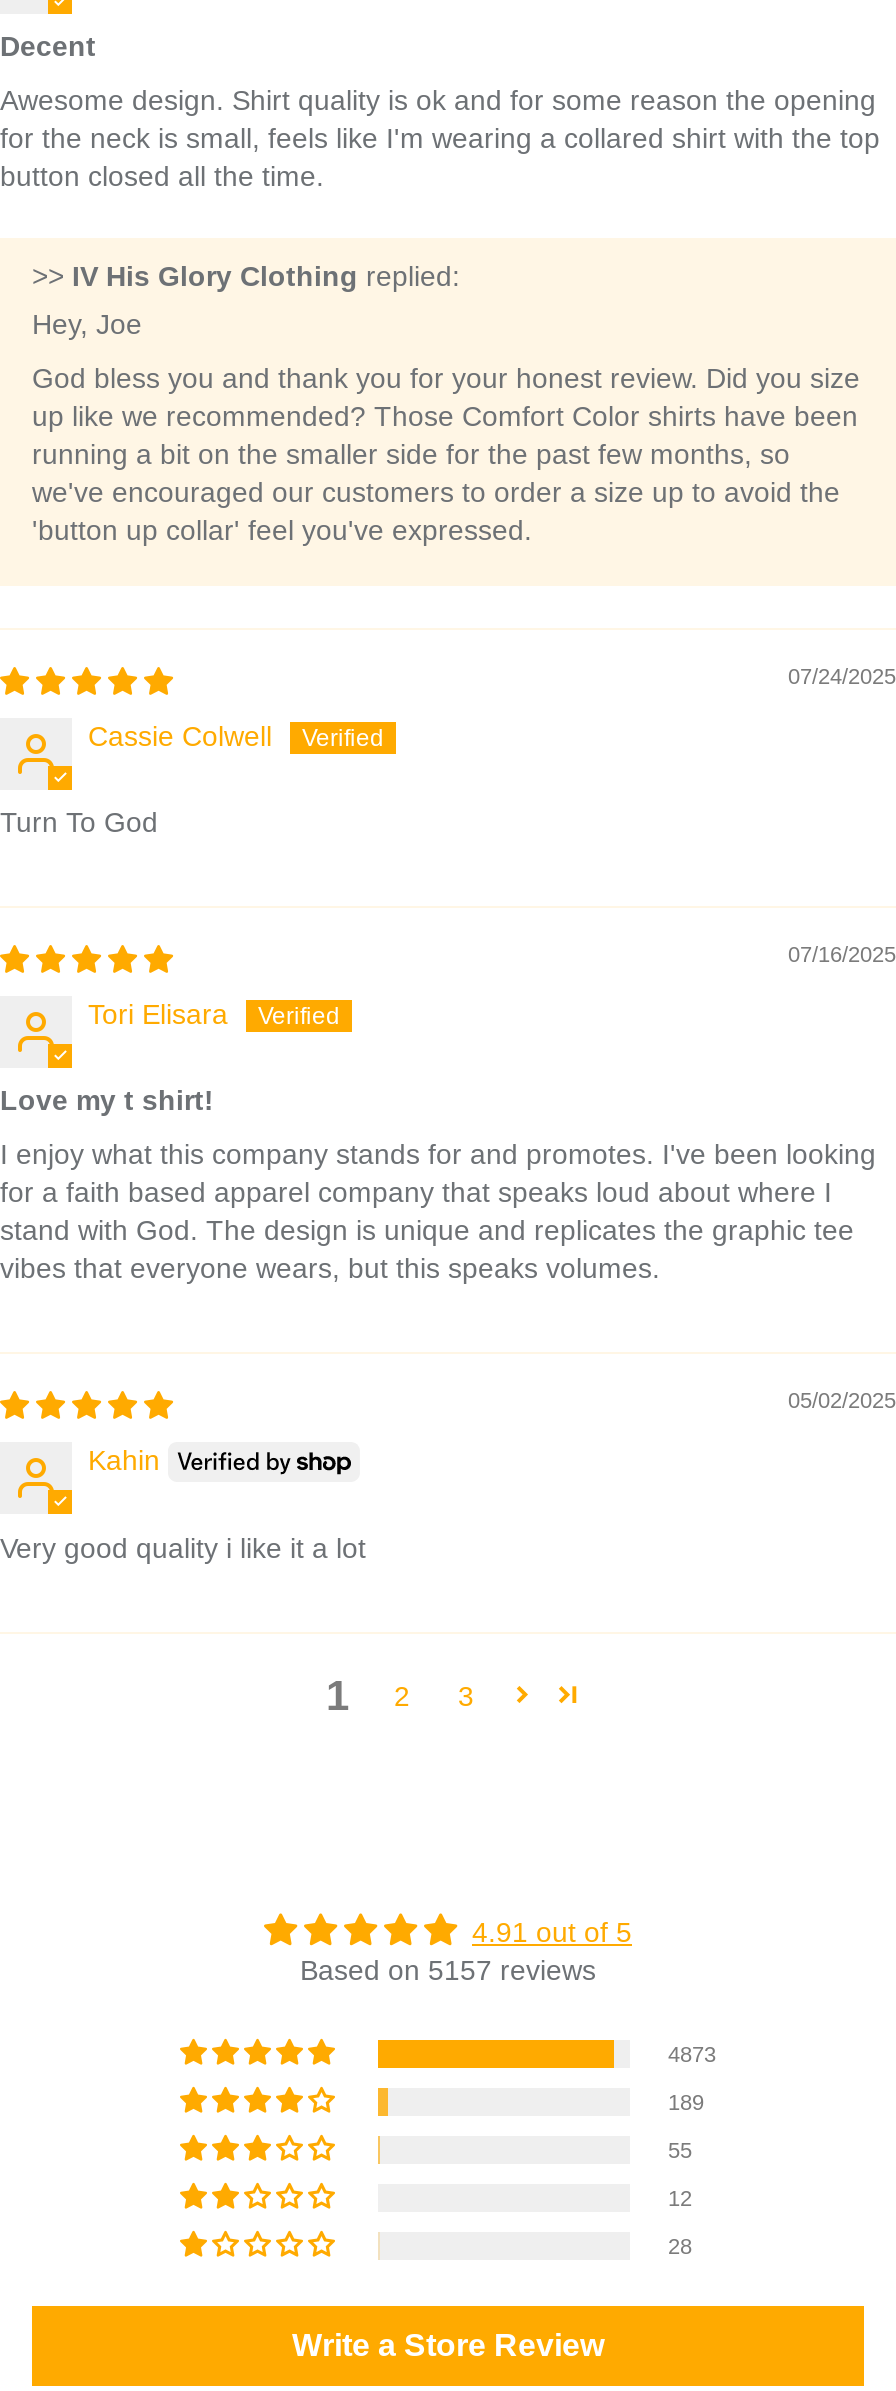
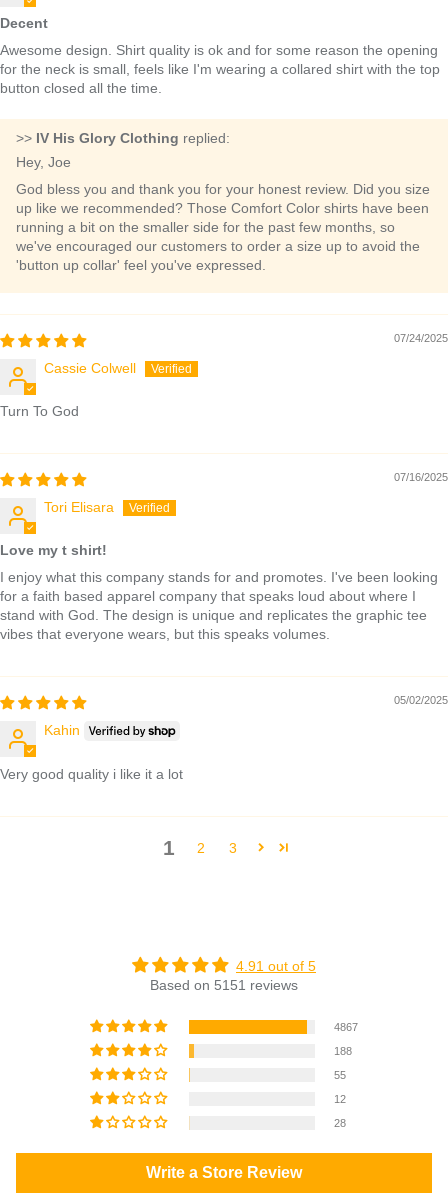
- Based on 5157 reviews
+ Based on 5151 reviews

- 4873
+ 4867

- 189
+ 188
